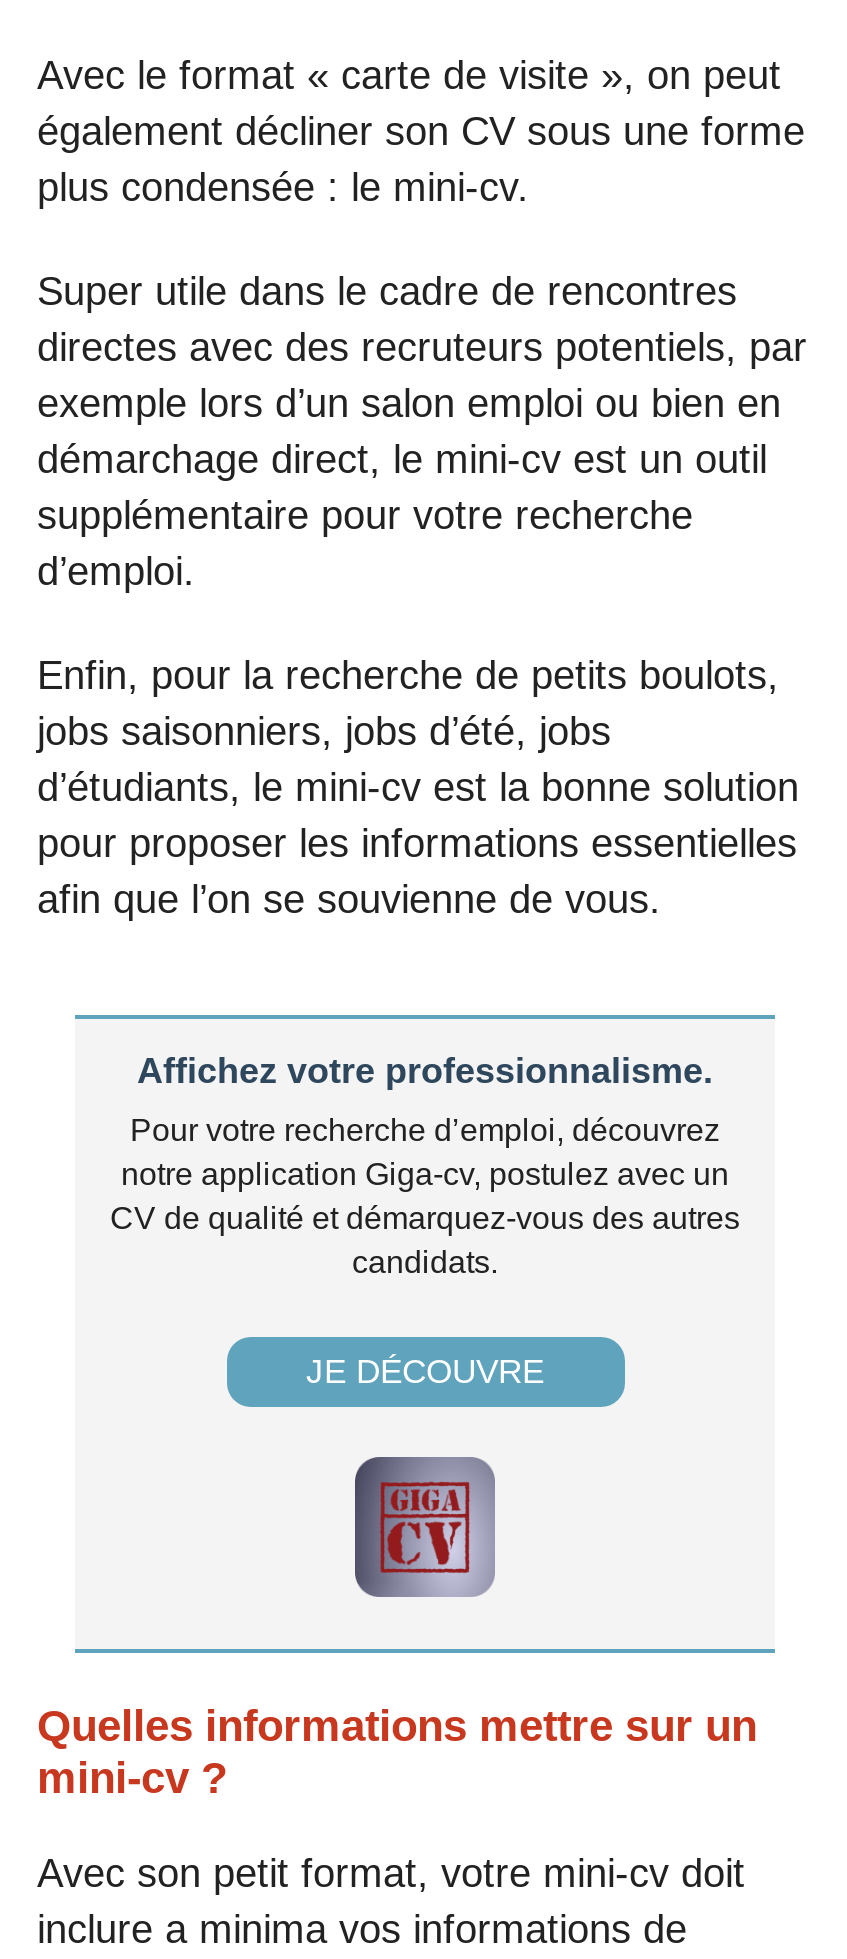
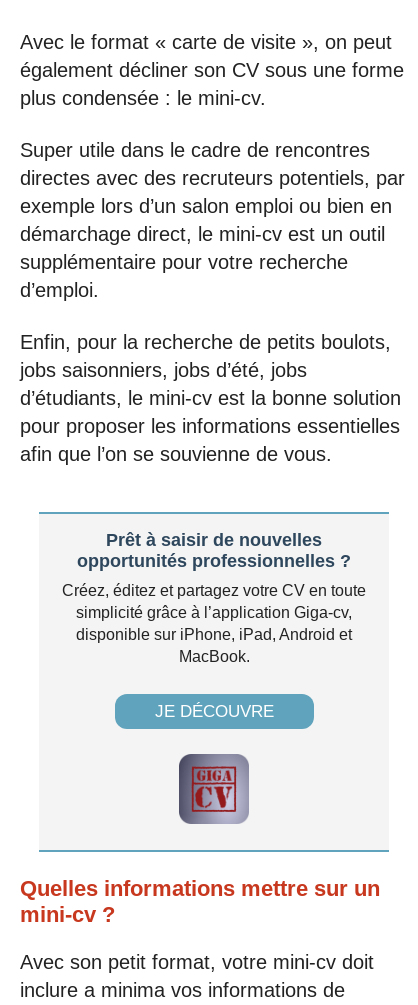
- Affichez votre professionnalisme.
+ Prêt à saisir de nouvelles
+ opportunités professionnelles ?

- Pour votre recherche d’emploi, découvrez
- notre application Giga-cv, postulez avec un
- CV de qualité et démarquez-vous des autres
- candidats.
+ Créez, éditez et partagez votre CV en toute
+ simplicité grâce à l’application Giga-cv,
+ disponible sur iPhone, iPad, Android et
+ MacBook.
